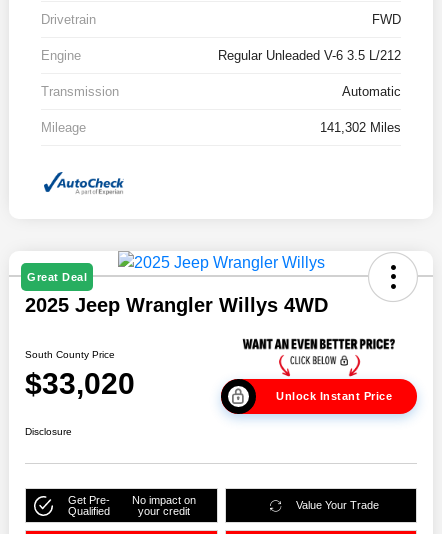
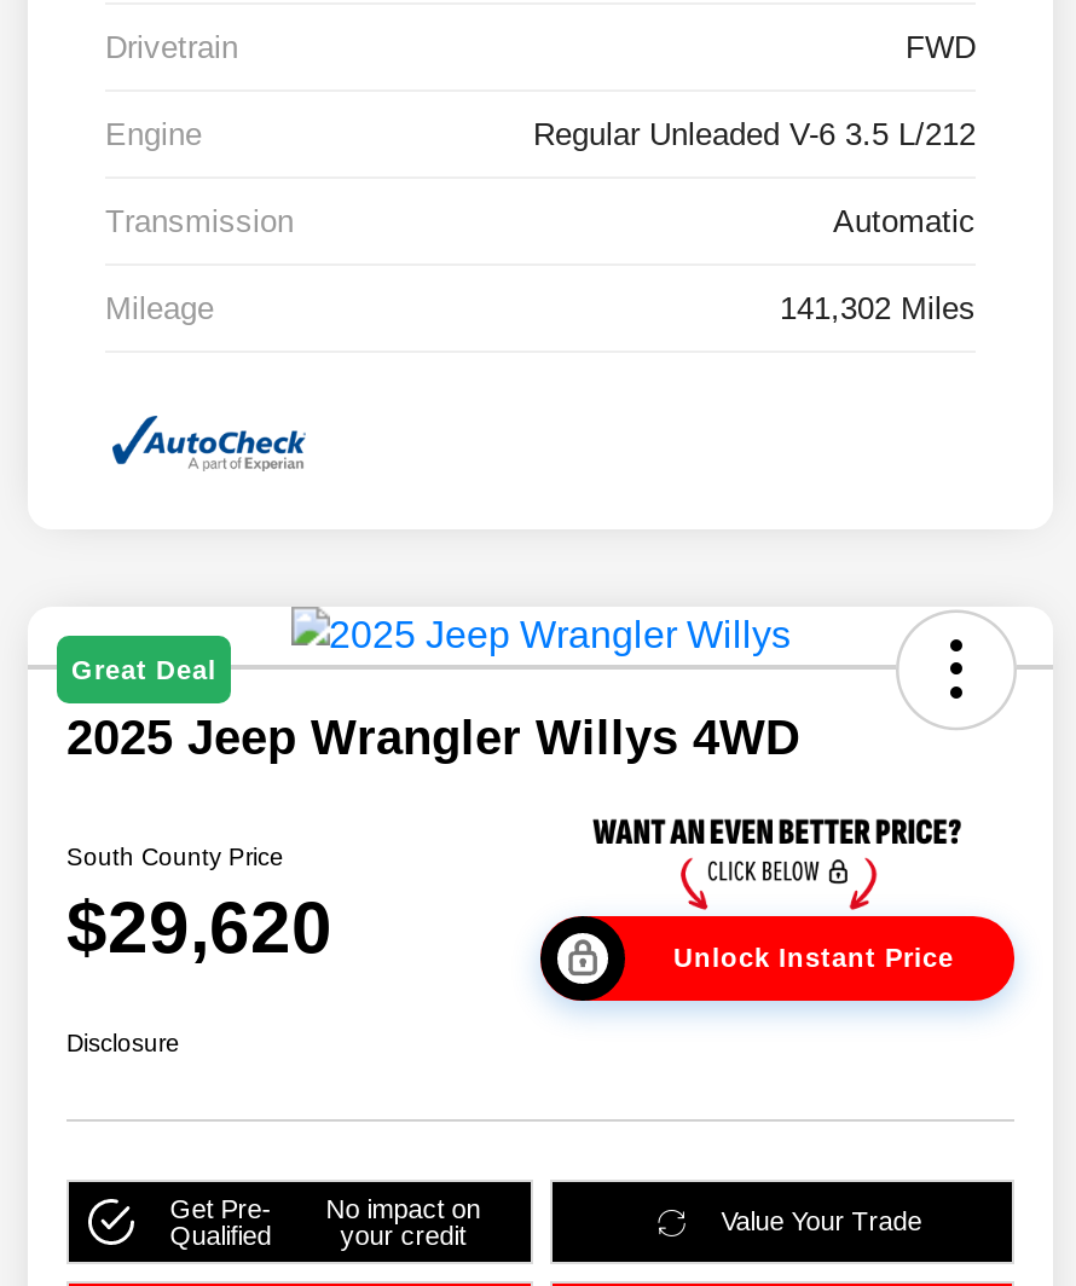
- $33,020
+ $29,620
